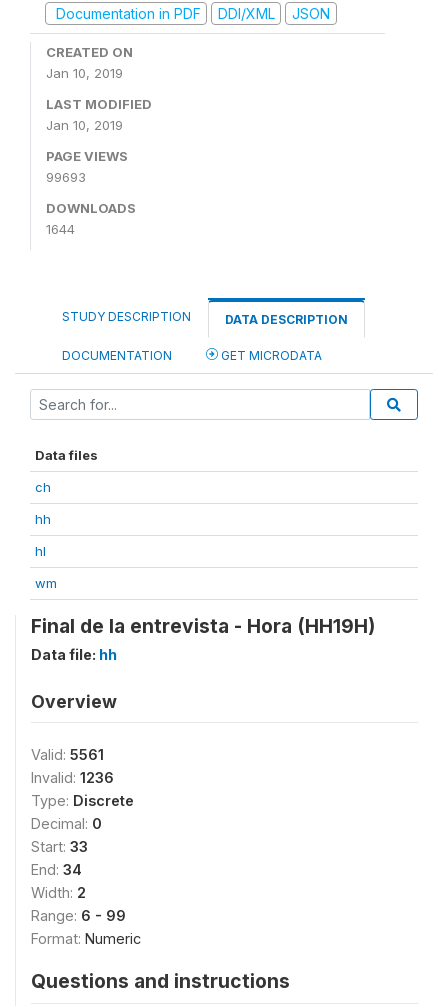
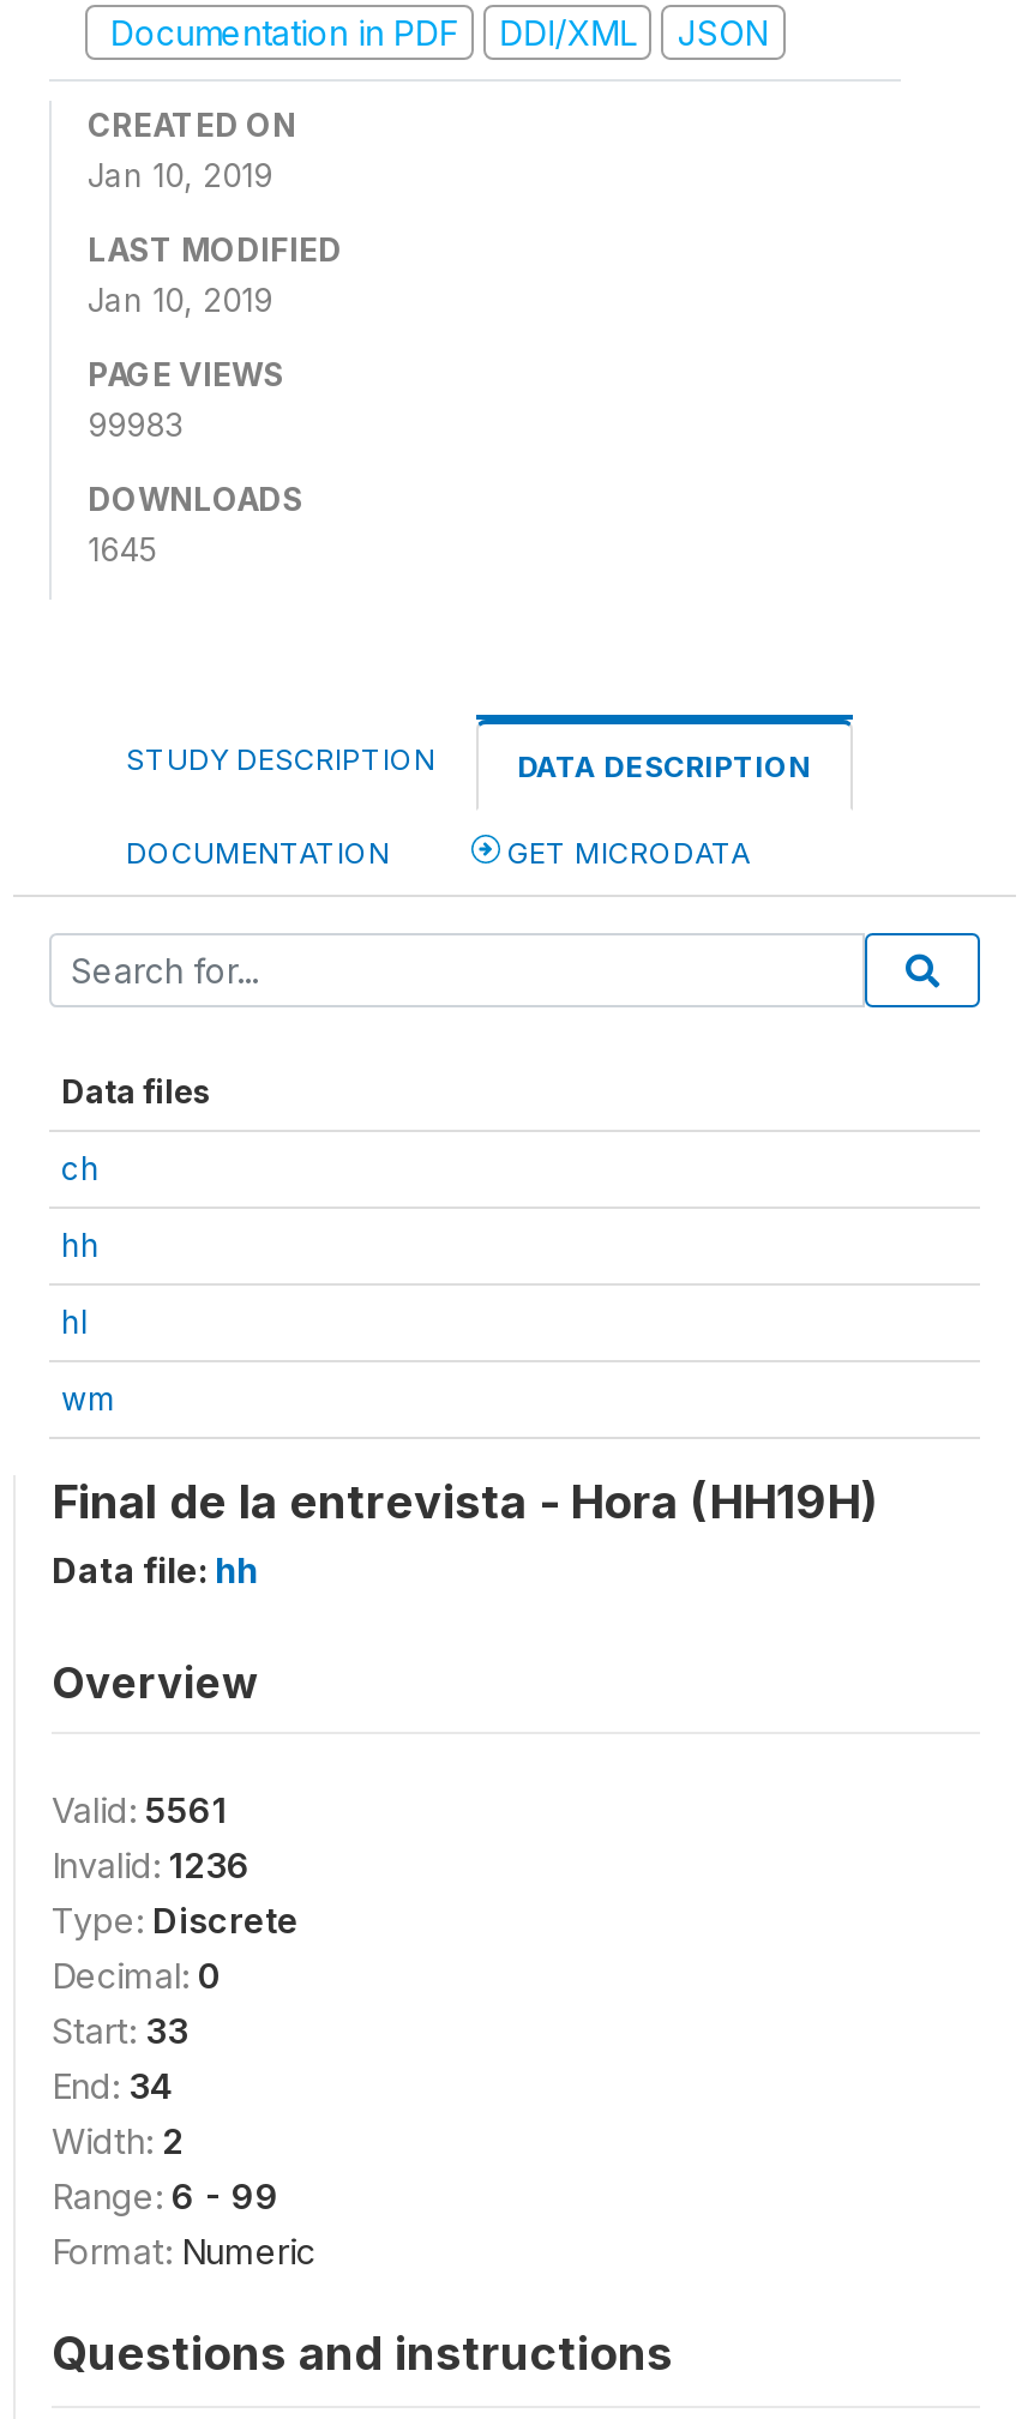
- 99693
+ 99983

- 1644
+ 1645
